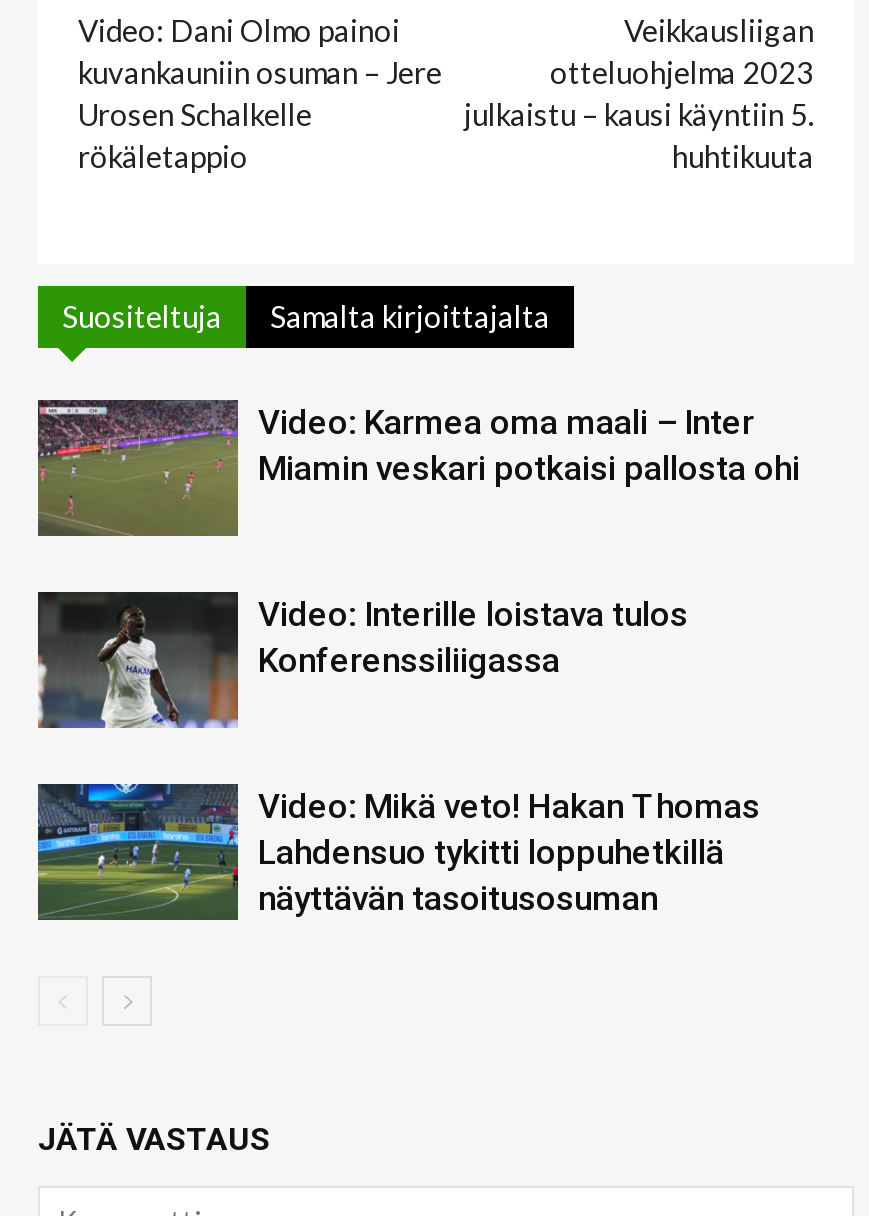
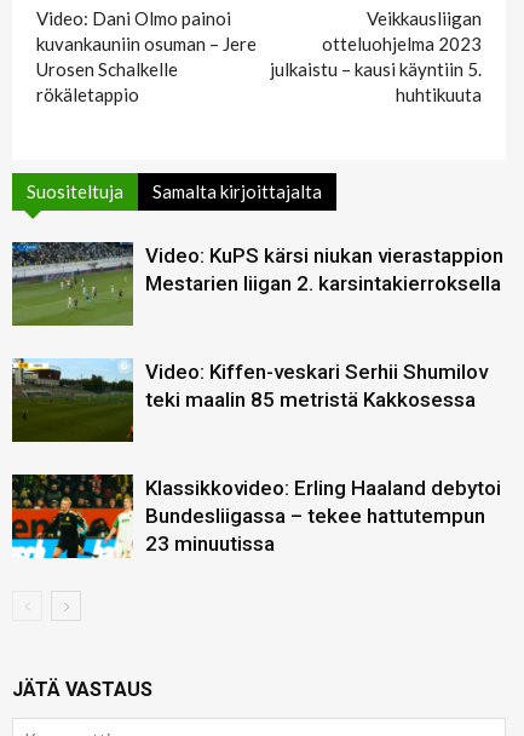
- [image]
- Video: Karmea oma maali – Inter
- Miamin veskari potkaisi pallosta ohi
+ [image]
+ Video: KuPS kärsi niukan vierastappion
+ Mestarien liigan 2. karsintakierroksella

- [image]
- Video: Interille loistava tulos
- Konferenssiliigassa
+ [image]
+ Video: Kiffen-veskari Serhii Shumilov
+ teki maalin 85 metristä Kakkosessa

- [image]
- Video: Mikä veto! Hakan Thomas
- Lahdensuo tykitti loppuhetkillä
- näyttävän tasoitusosuman
+ [image]
+ Klassikkovideo: Erling Haaland debytoi
+ Bundesliigassa – tekee hattutempun
+ 23 minuutissa
